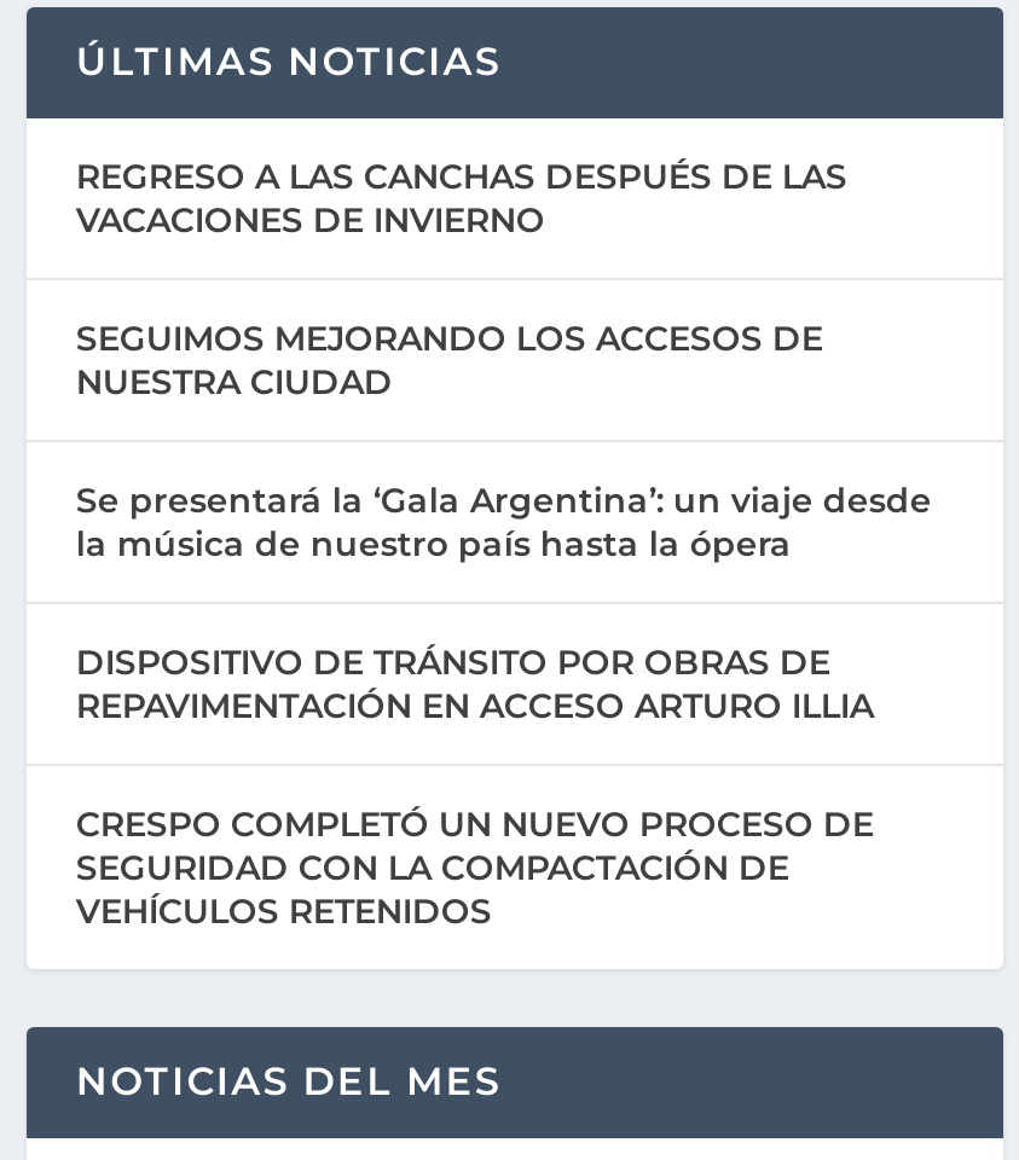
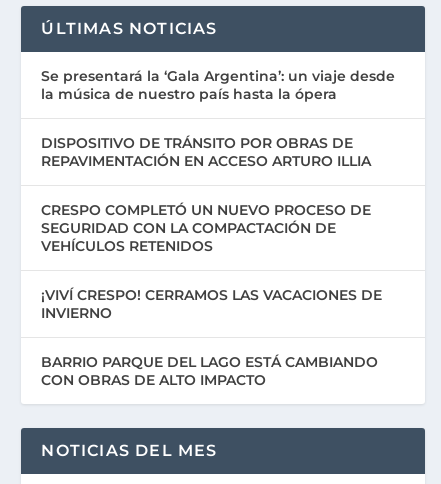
- REGRESO A LAS CANCHAS DESPUÉS DE LAS
- VACACIONES DE INVIERNO
- SEGUIMOS MEJORANDO LOS ACCESOS DE
- NUESTRA CIUDAD

moved up: Se presentará la ‘Gala Argentina’: un viaje desde | la música de nuestro país hasta la ópera | DISPOSITIVO DE TRÁNSITO POR OBRAS DE | REPAVIMENTACIÓN EN ACCESO ARTURO ILLIA | CRESPO COMPLETÓ UN NUEVO PROCESO DE | SEGURIDAD CON LA COMPACTACIÓN DE | VEHÍCULOS RETENIDOS

+ ¡VIVÍ CRESPO! CERRAMOS LAS VACACIONES DE
+ INVIERNO
+ BARRIO PARQUE DEL LAGO ESTÁ CAMBIANDO
+ CON OBRAS DE ALTO IMPACTO
